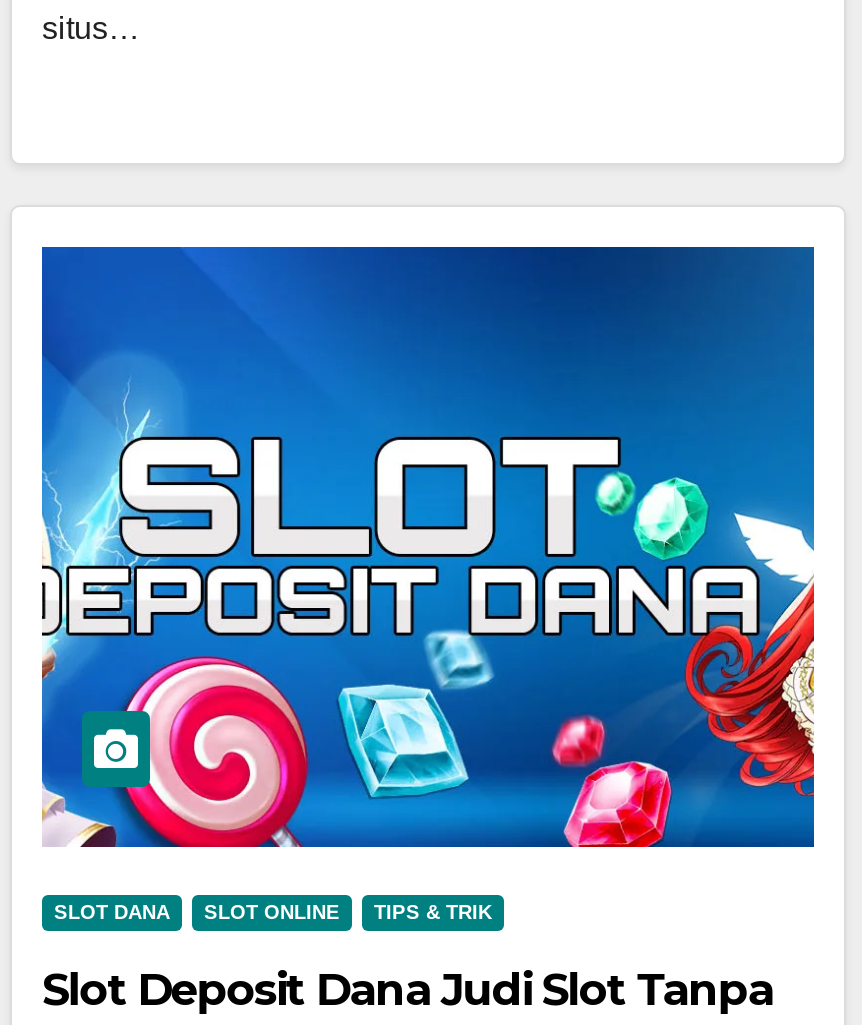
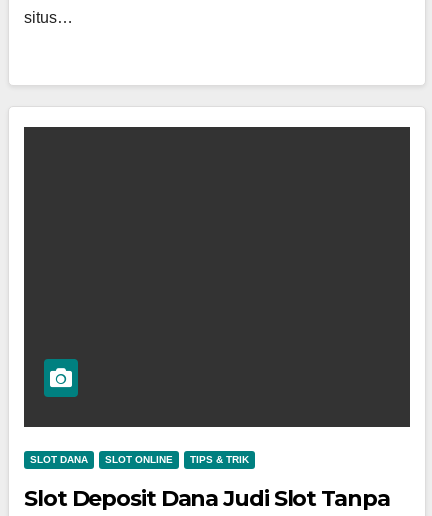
- [image]
